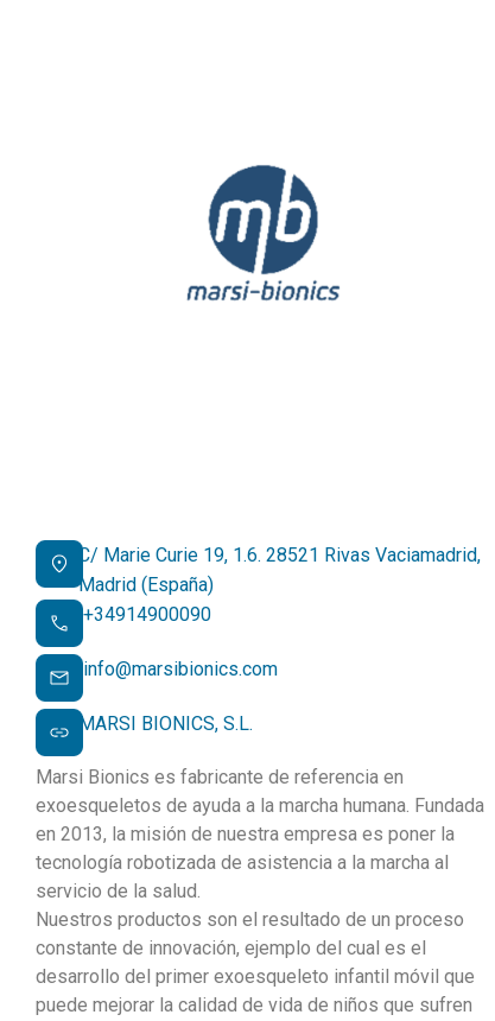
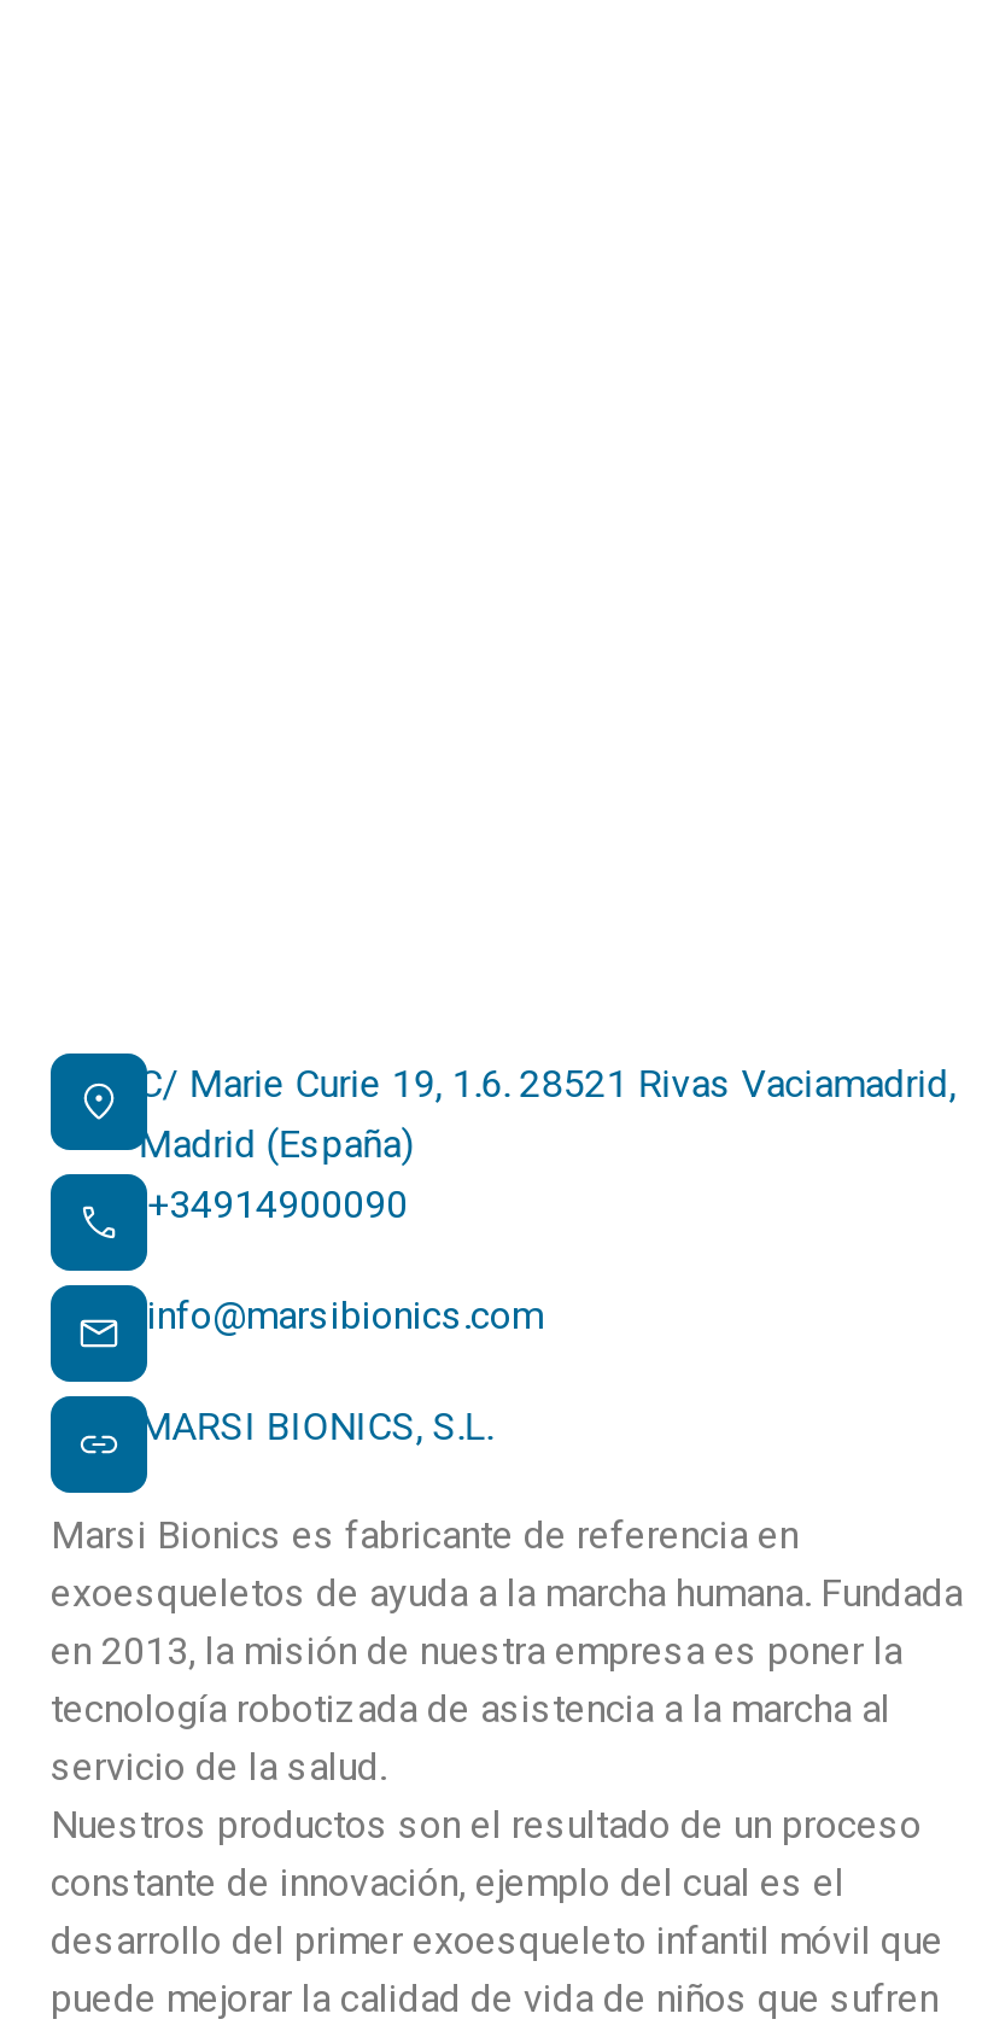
- [image]
